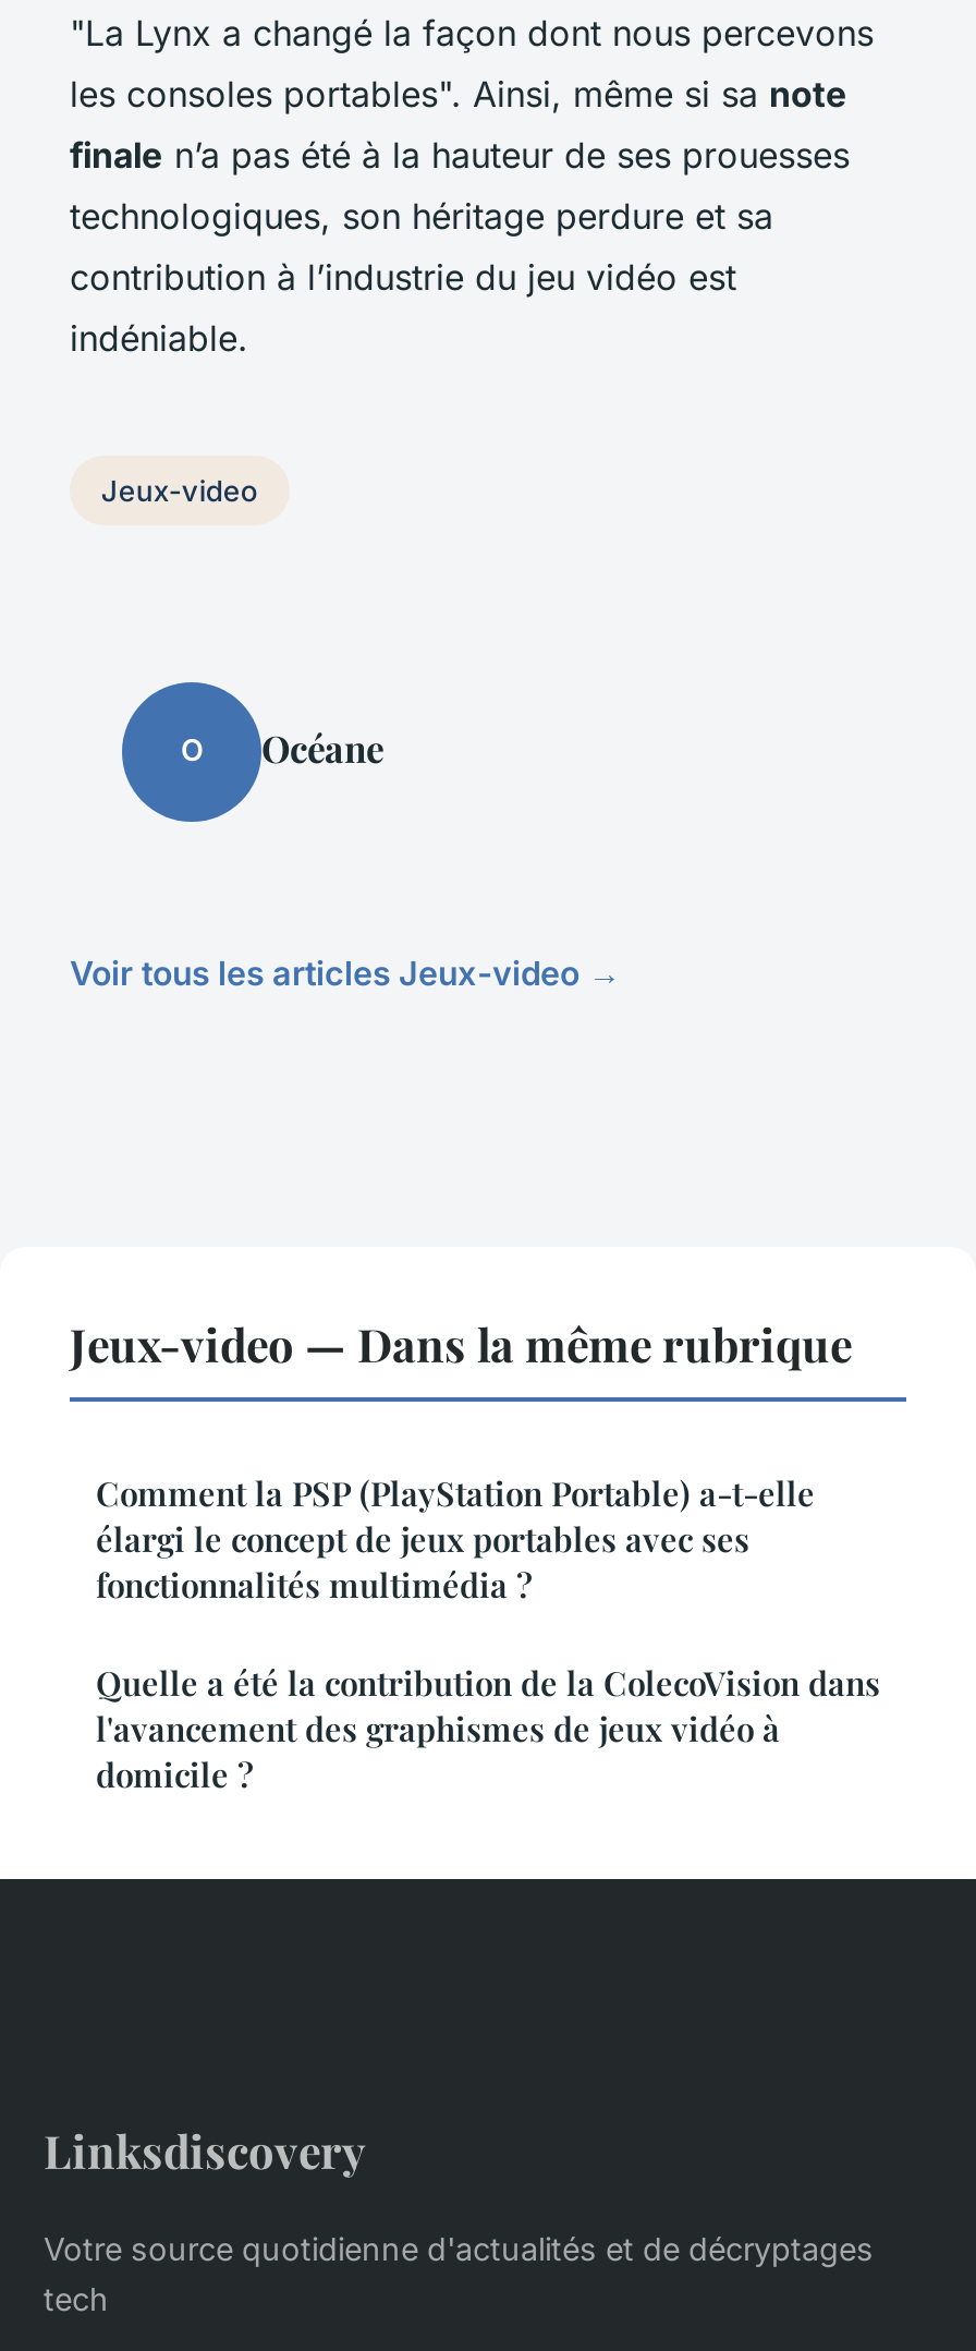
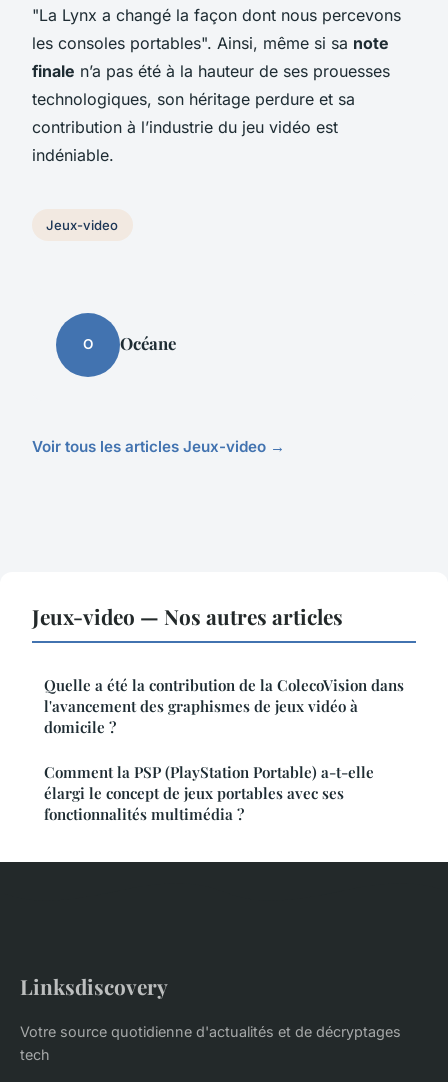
- Jeux-video — Dans la même rubrique
+ Jeux-video — Nos autres articles

moved down: Comment la PSP (PlayStation Portable) a-t-elle | élargi le concept de jeux portables avec ses | fonctionnalités multimédia ?

moved up: Quelle a été la contribution de la ColecoVision dans | l'avancement des graphismes de jeux vidéo à | domicile ?
